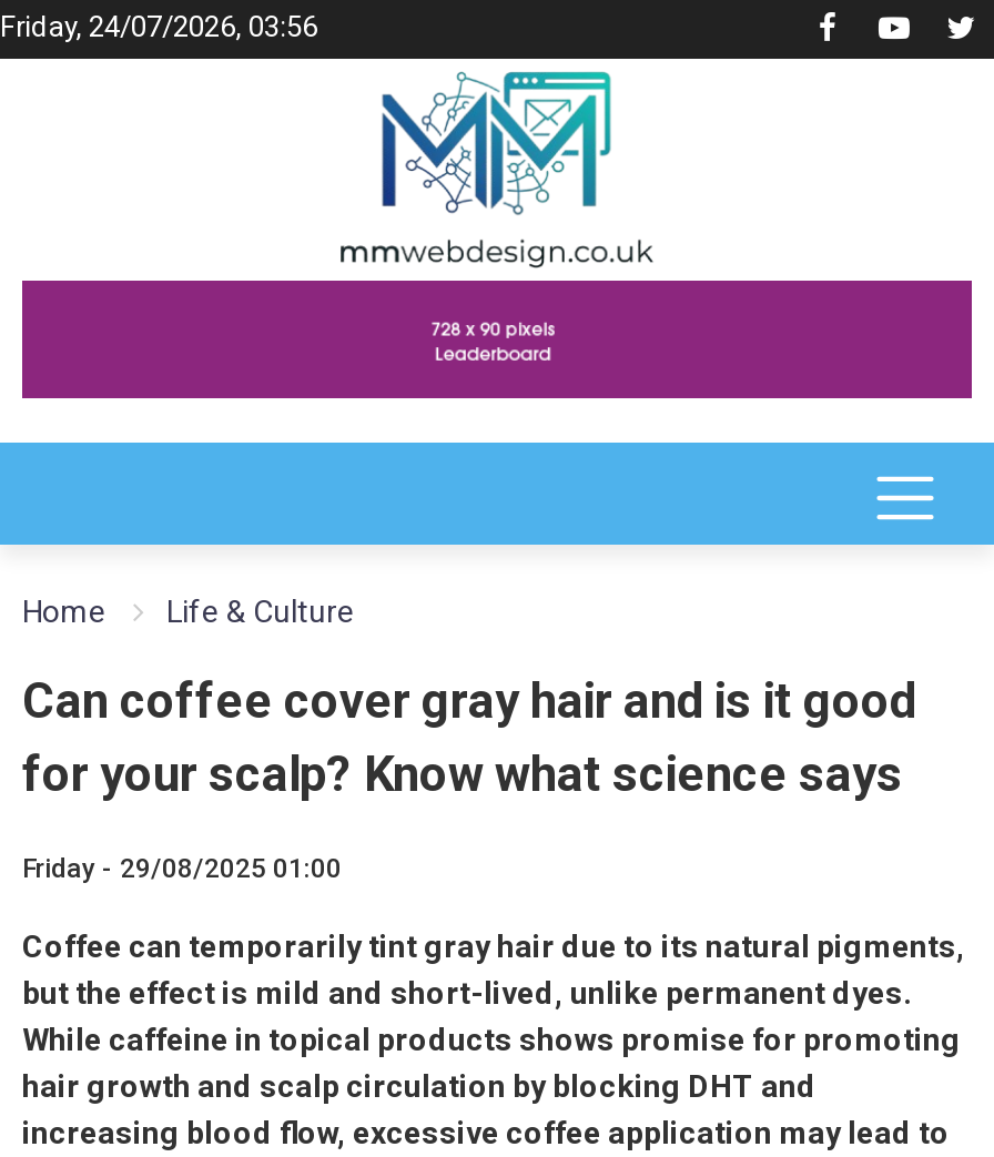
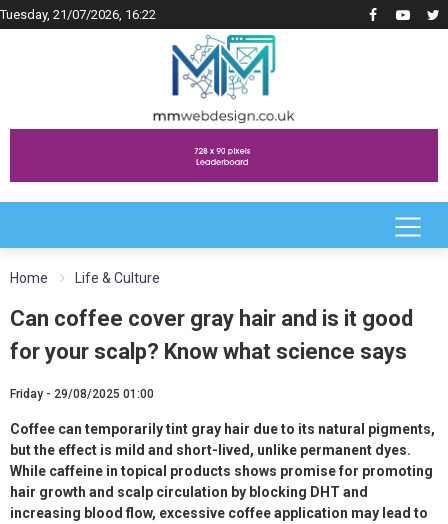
- Friday, 24/07/2026, 03:56
+ Tuesday, 21/07/2026, 16:22
